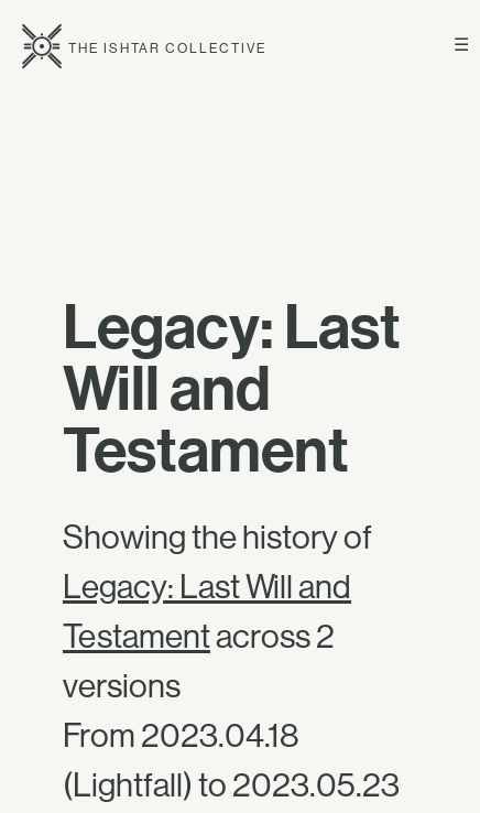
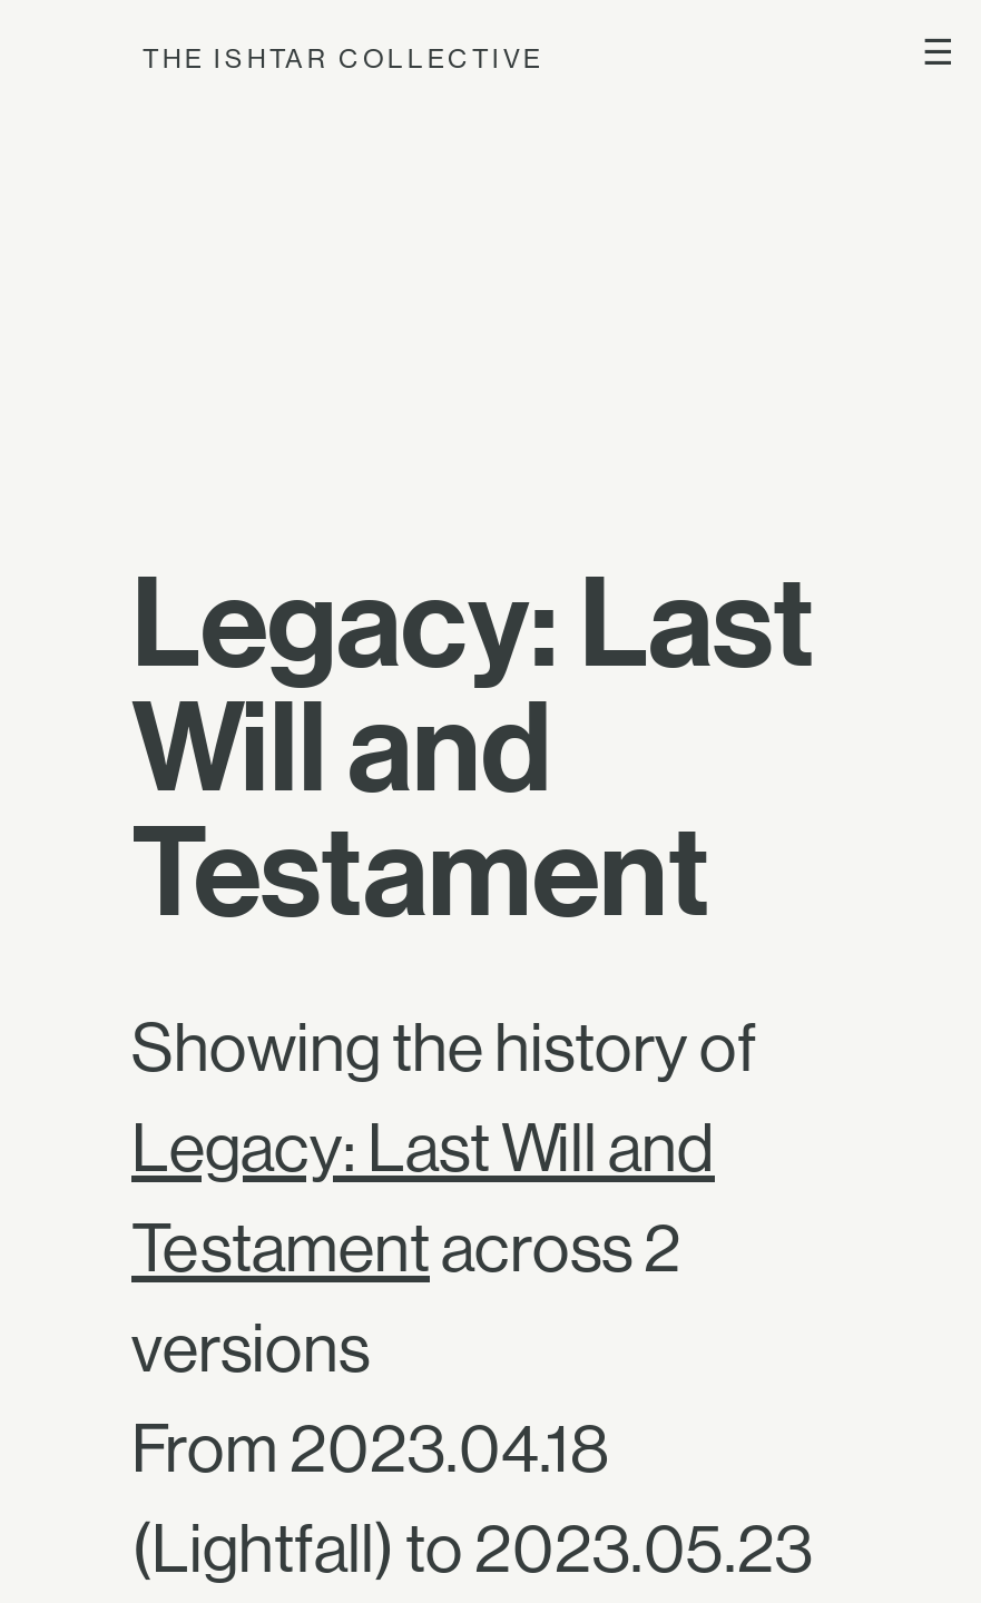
- [image]
